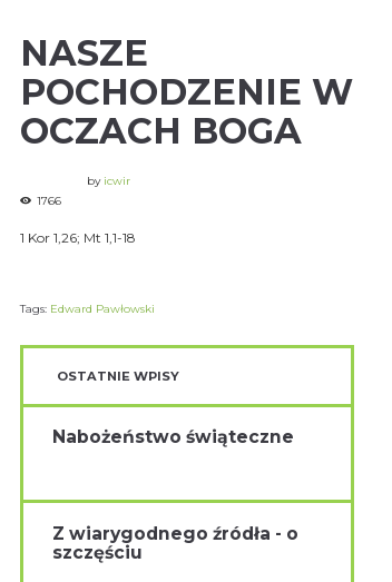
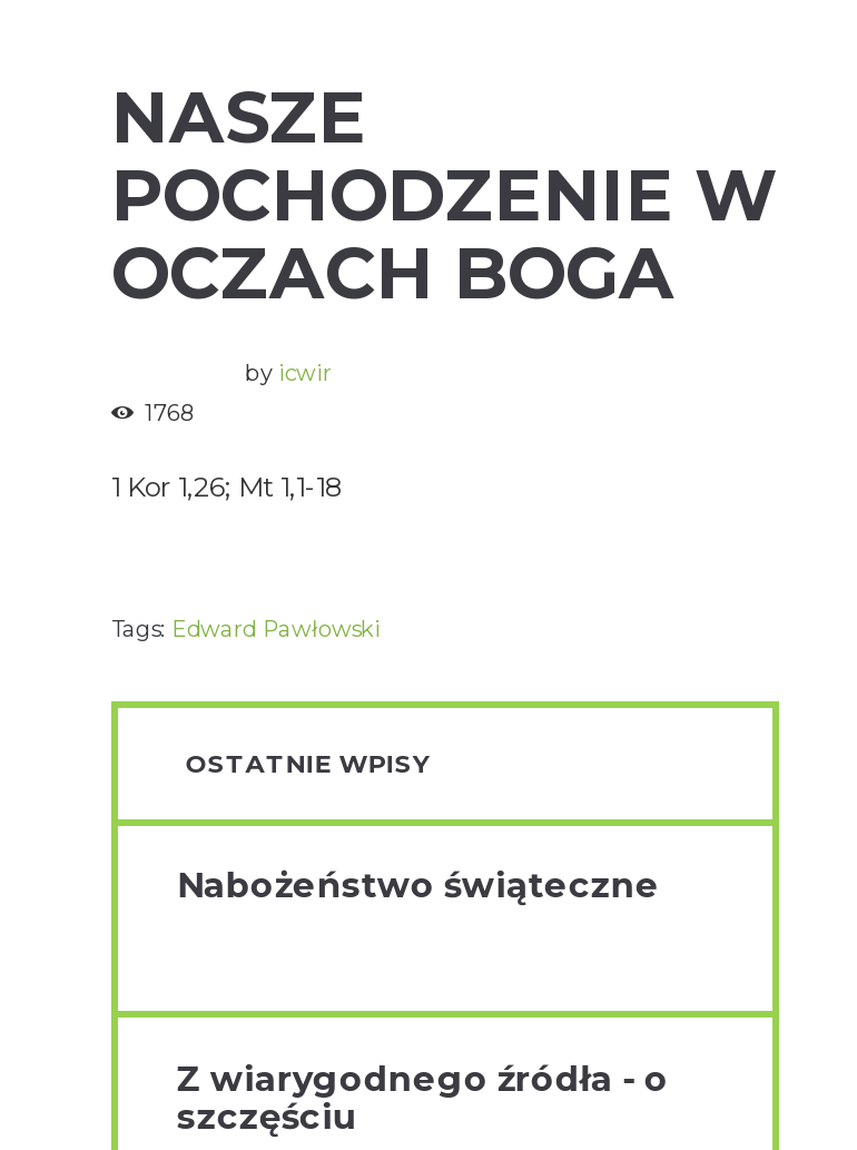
- 1766
+ 1768
